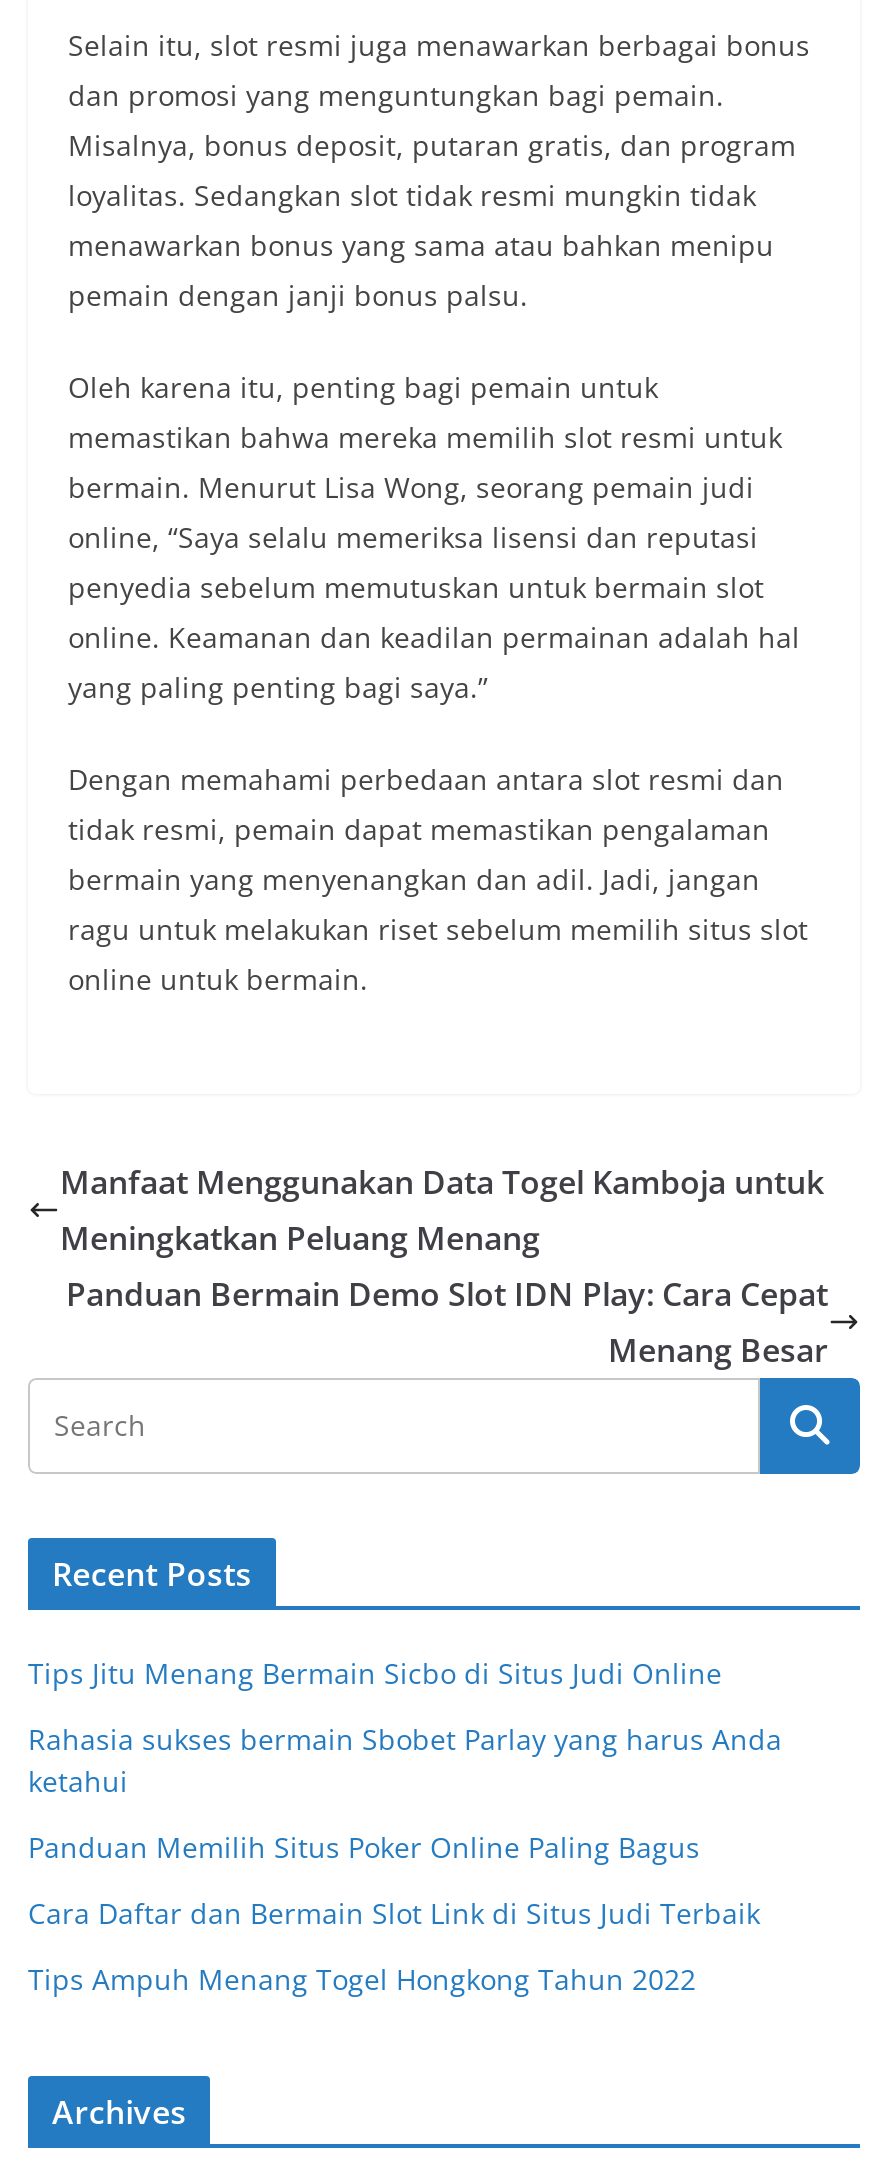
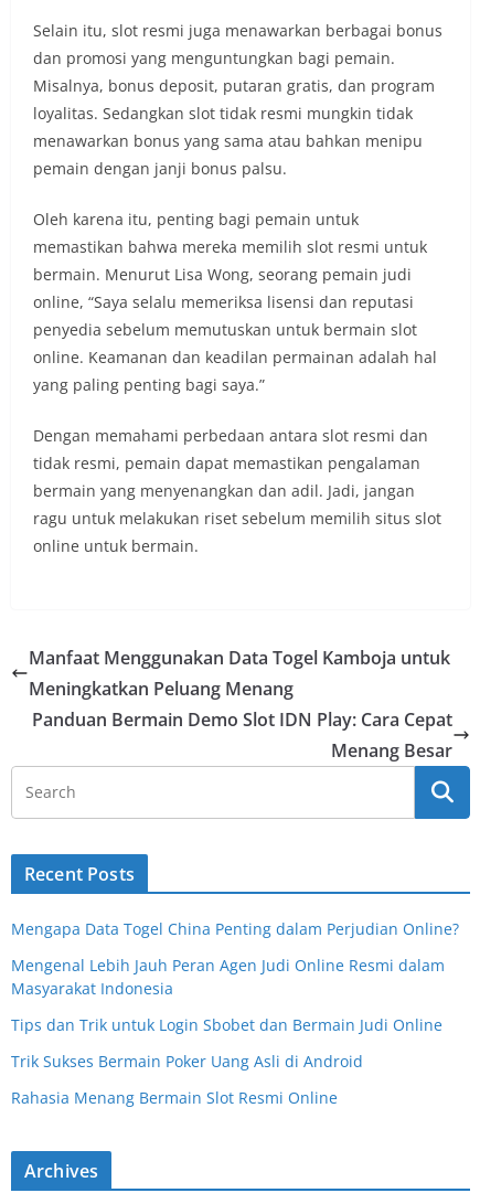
- Tips Jitu Menang Bermain Sicbo di Situs Judi Online
+ Mengapa Data Togel China Penting dalam Perjudian Online?

- Rahasia sukses bermain Sbobet Parlay yang harus Anda
- ketahui
+ Mengenal Lebih Jauh Peran Agen Judi Online Resmi dalam
+ Masyarakat Indonesia

- Panduan Memilih Situs Poker Online Paling Bagus
+ Tips dan Trik untuk Login Sbobet dan Bermain Judi Online

- Cara Daftar dan Bermain Slot Link di Situs Judi Terbaik
+ Trik Sukses Bermain Poker Uang Asli di Android

- Tips Ampuh Menang Togel Hongkong Tahun 2022
+ Rahasia Menang Bermain Slot Resmi Online
